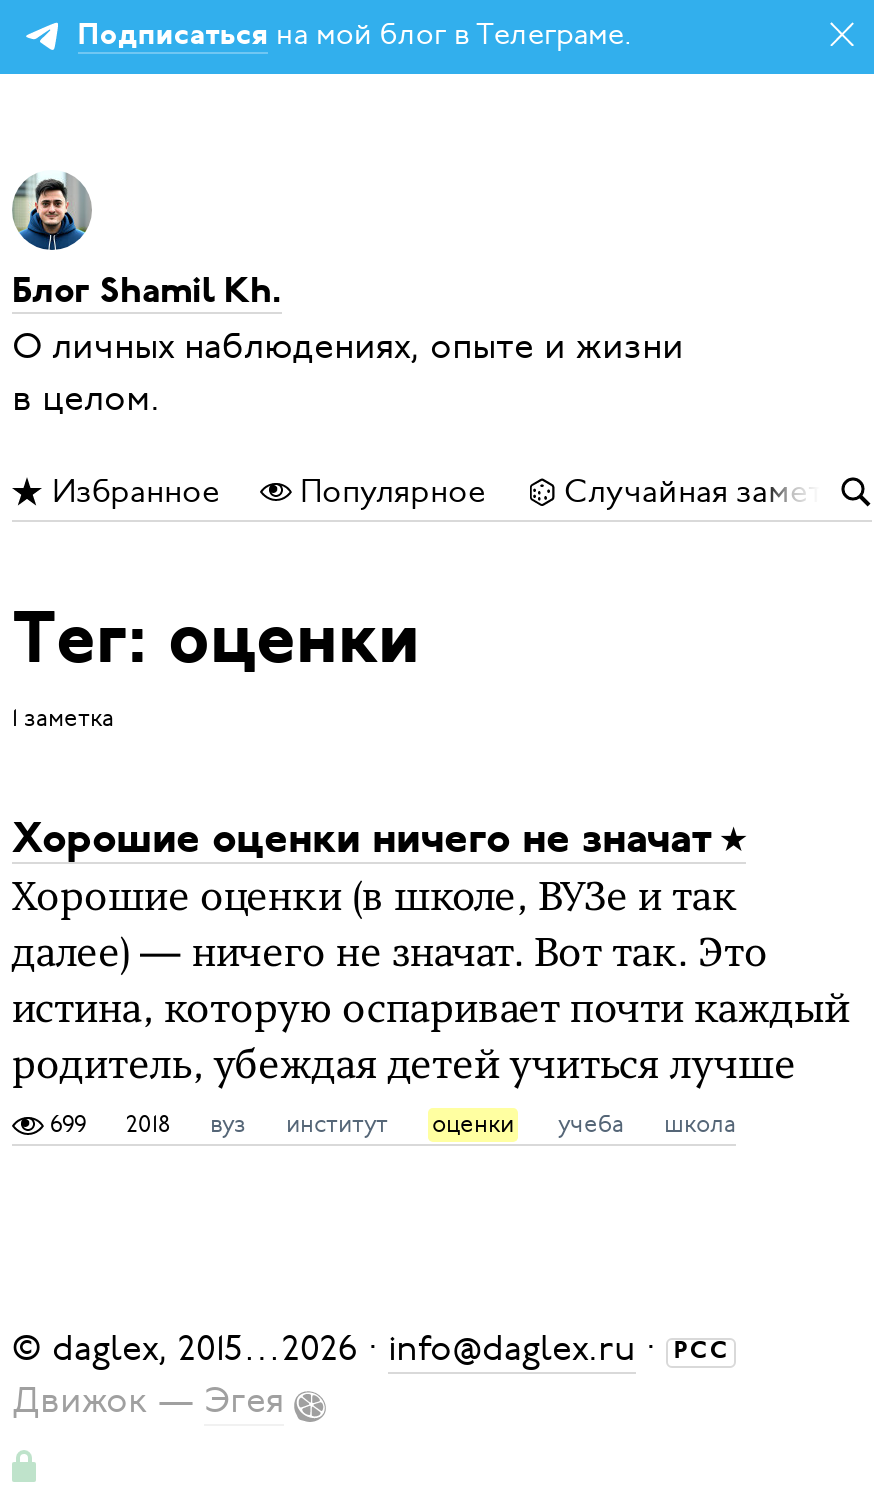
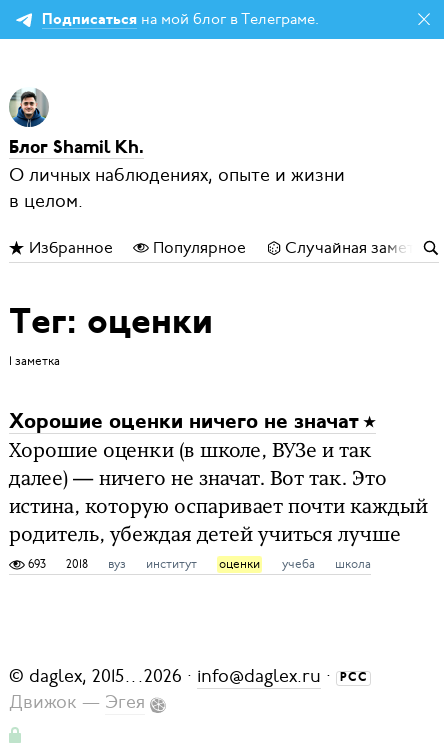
- 699 2018 вуз институт оценки учеба школа
+ 693 2018 вуз институт оценки учеба школа
